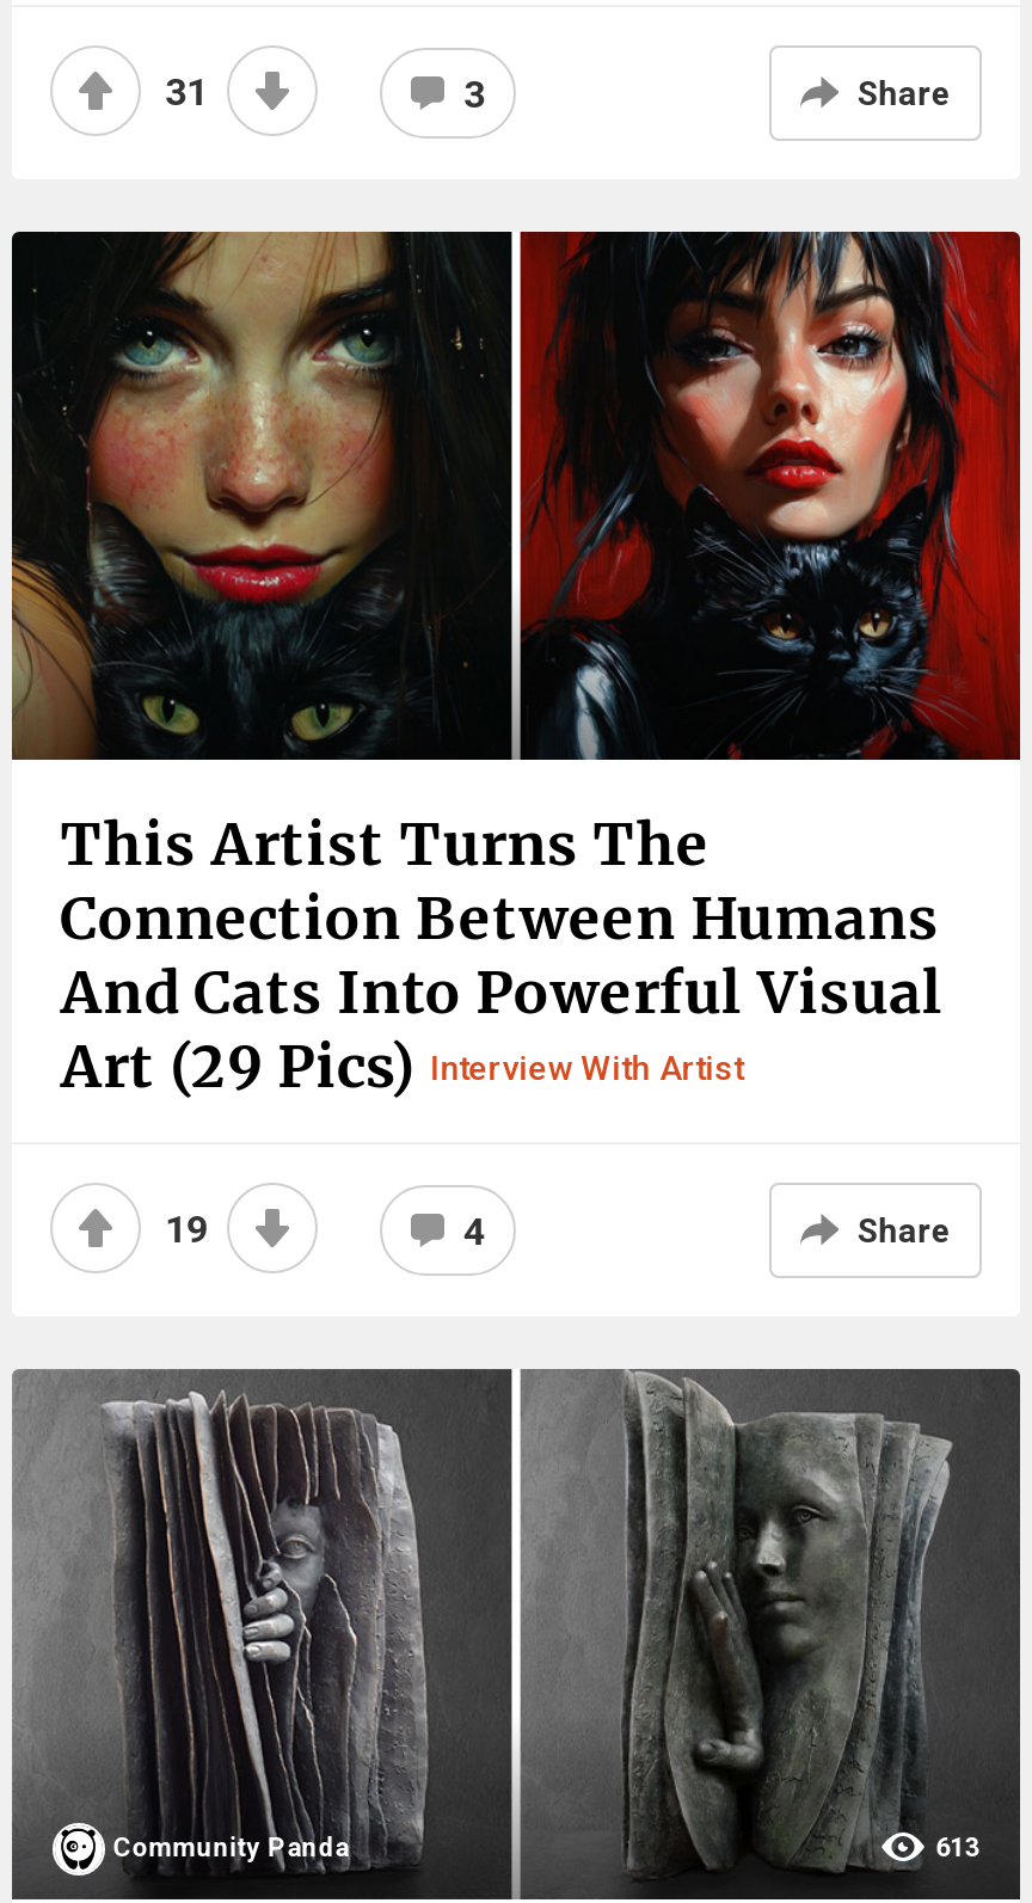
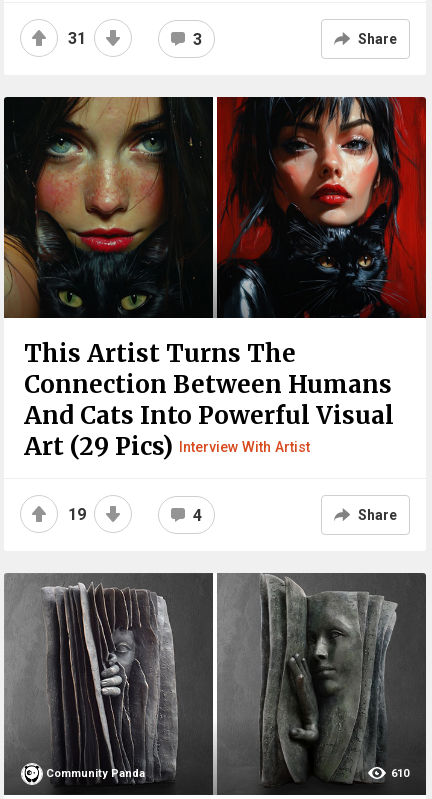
- 613
+ 610
